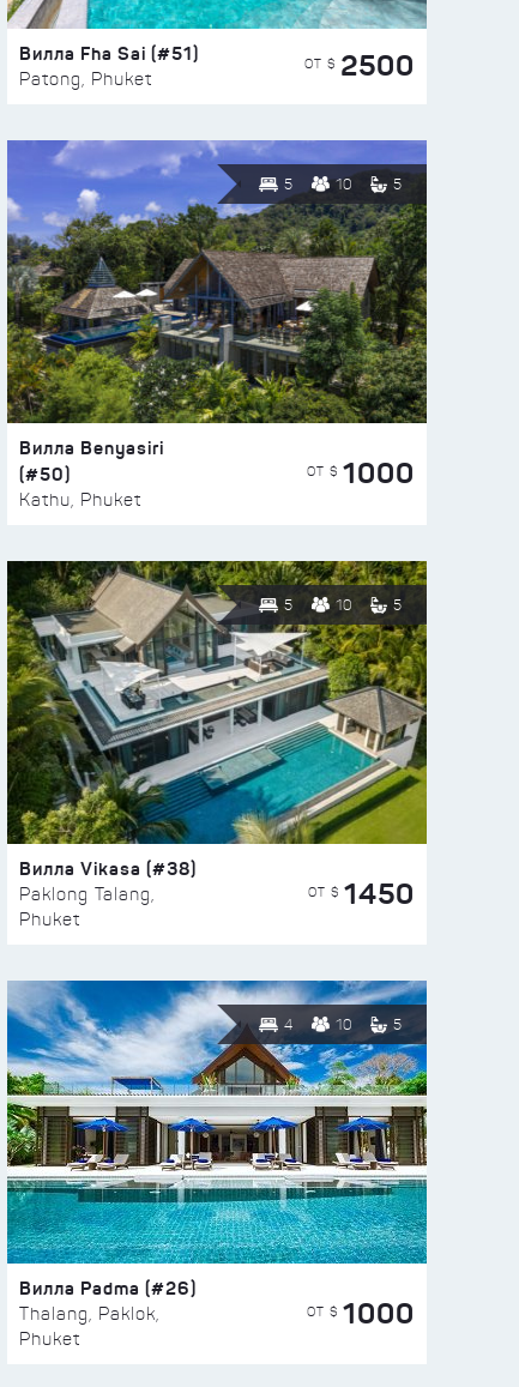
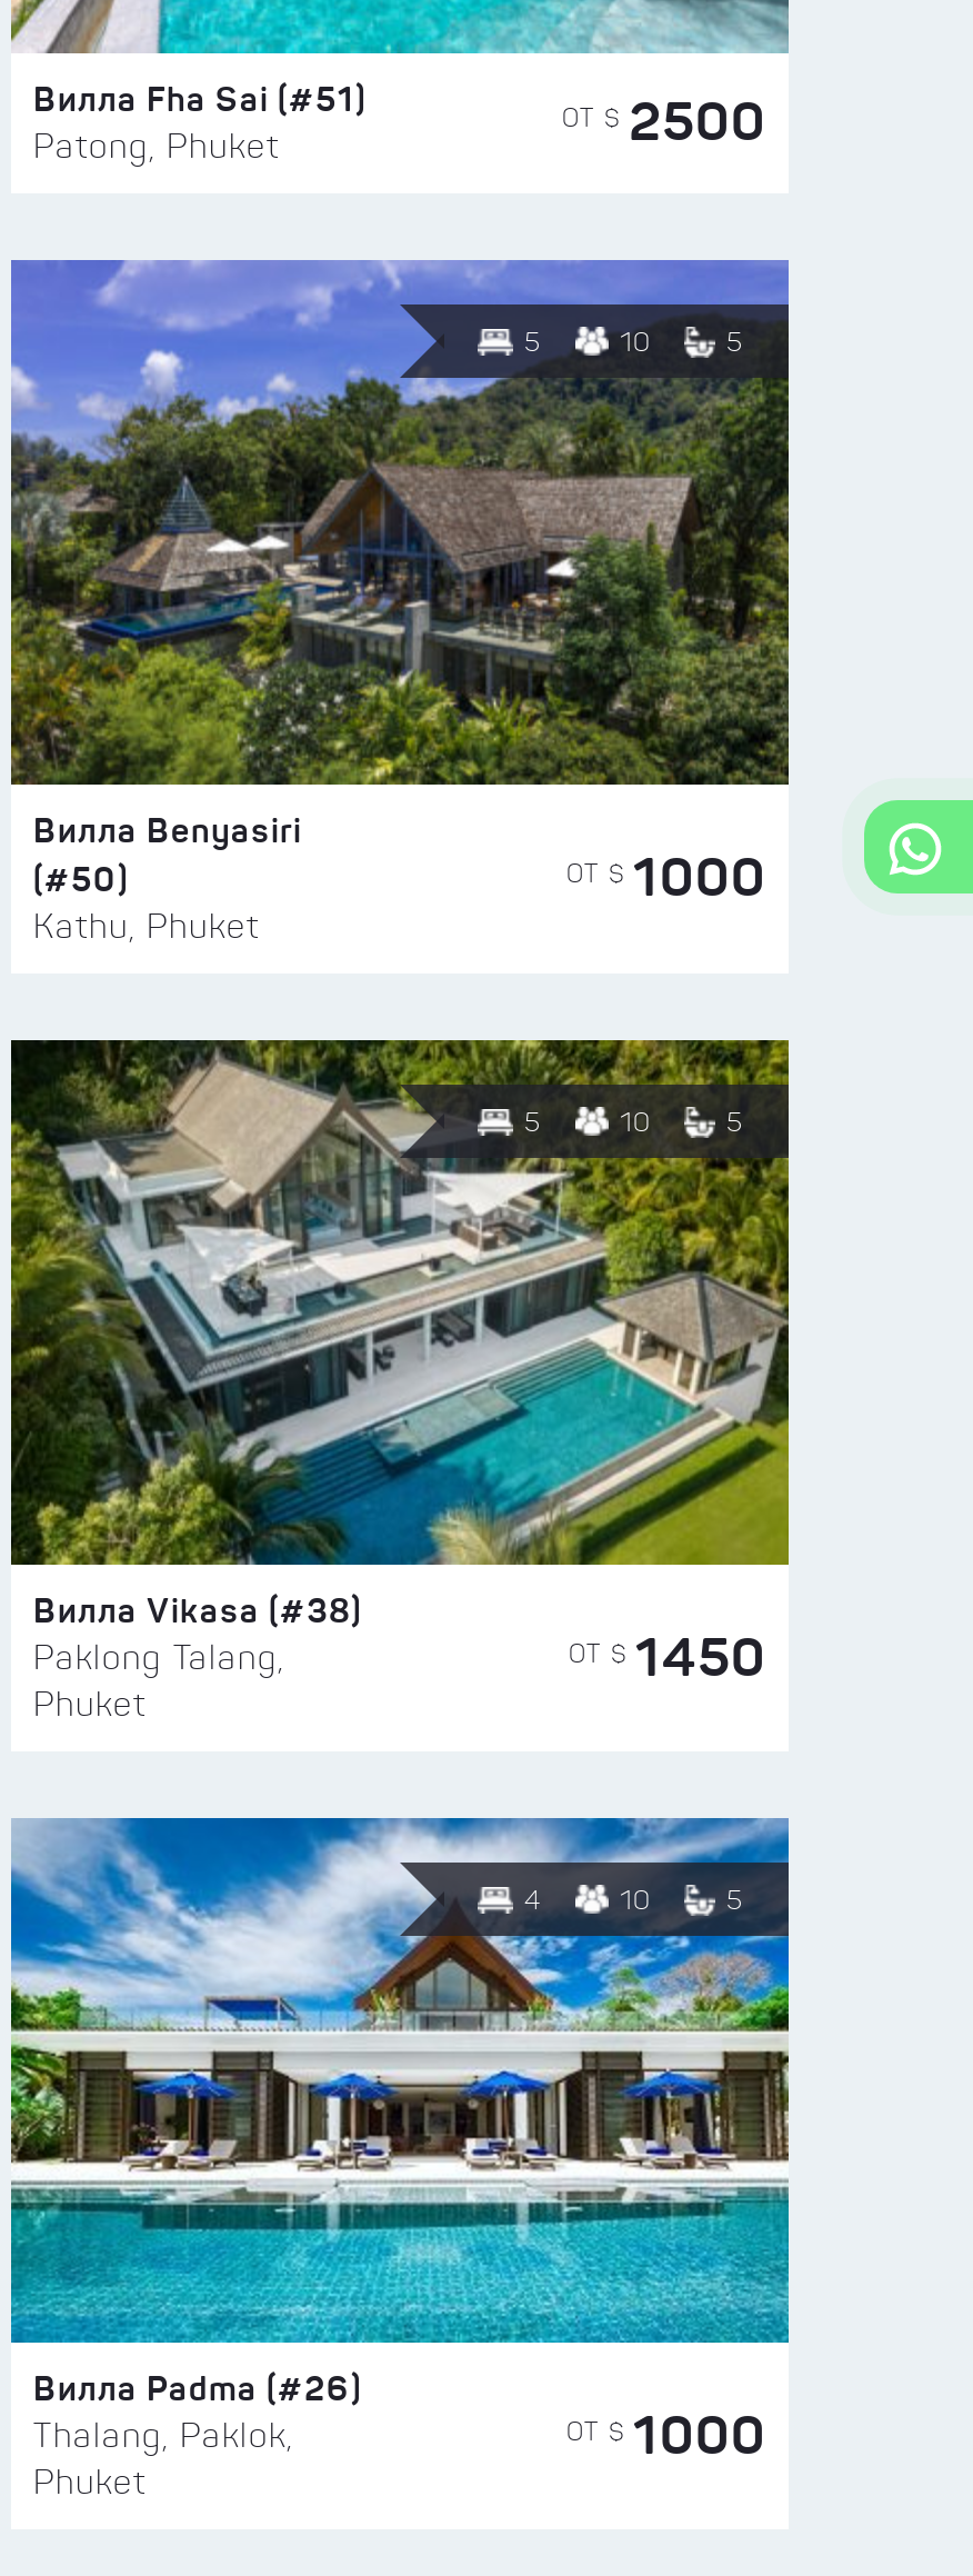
+ [image]
